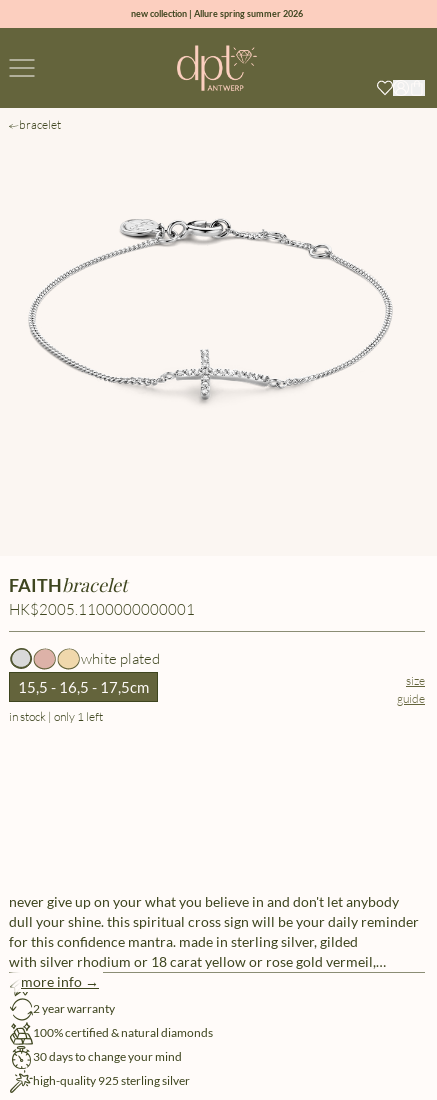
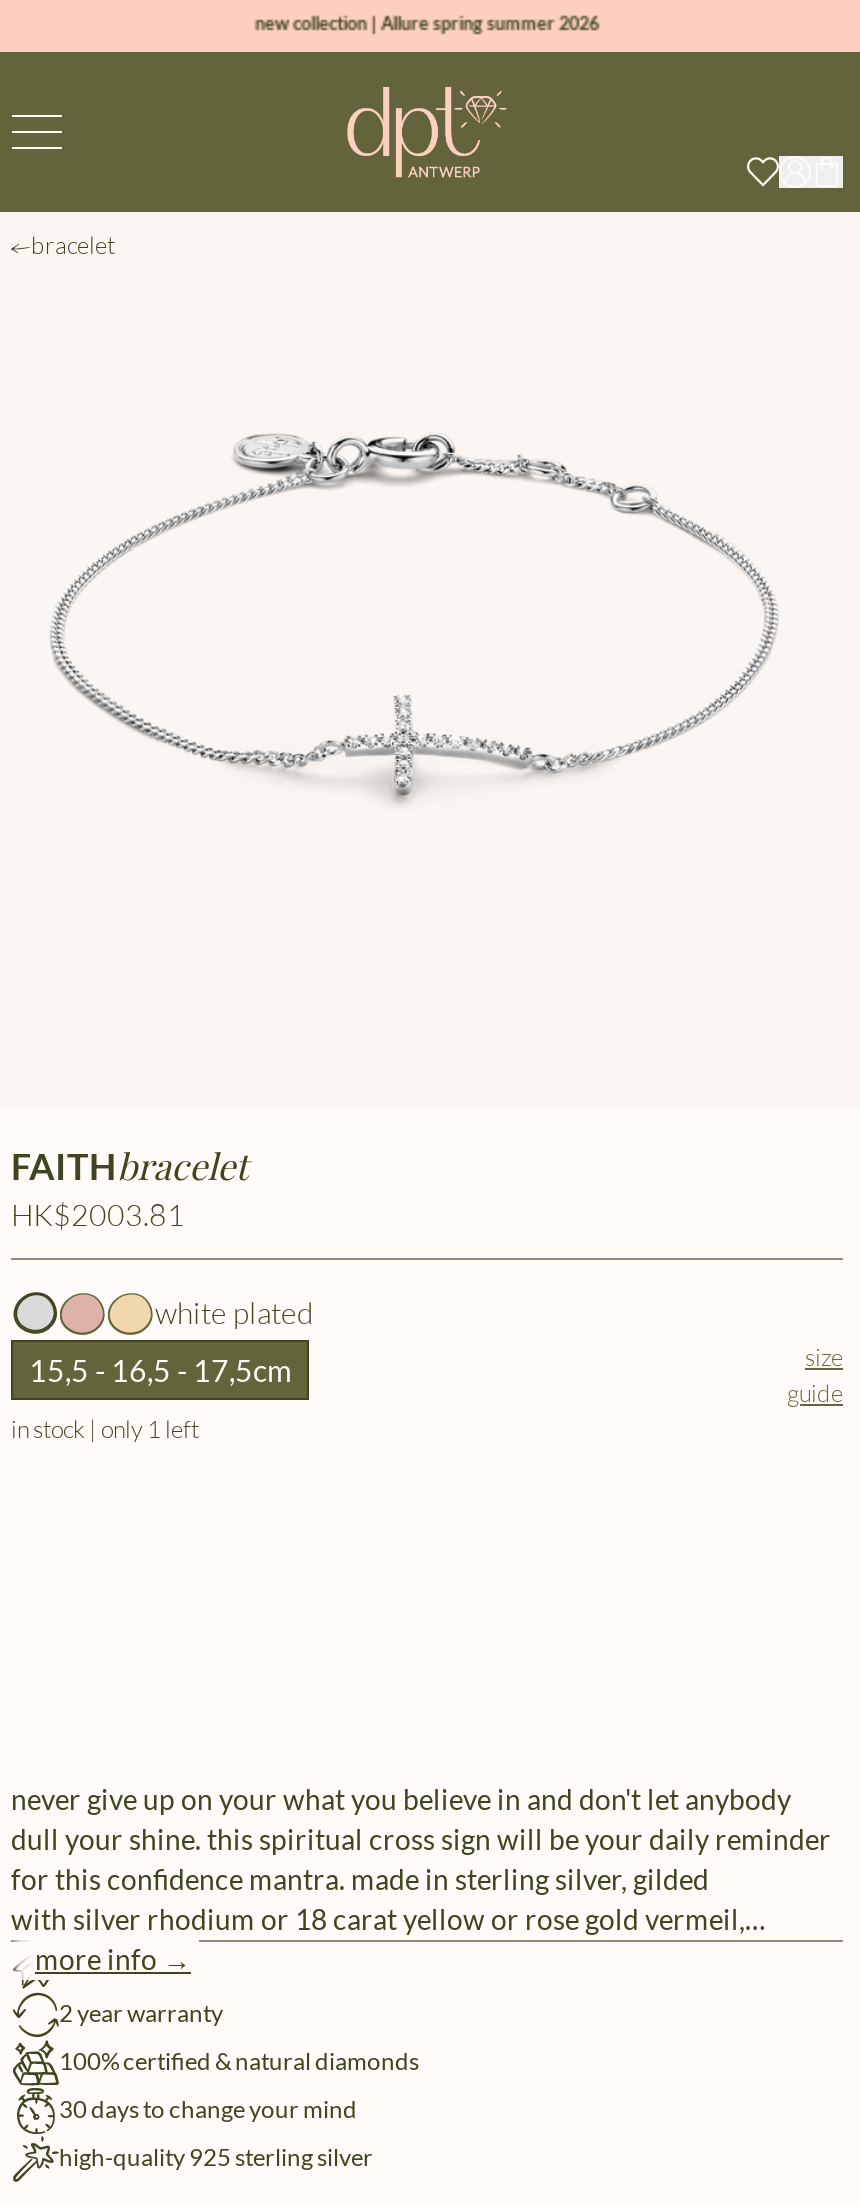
- HK$2005.1100000000001
+ HK$2003.81
